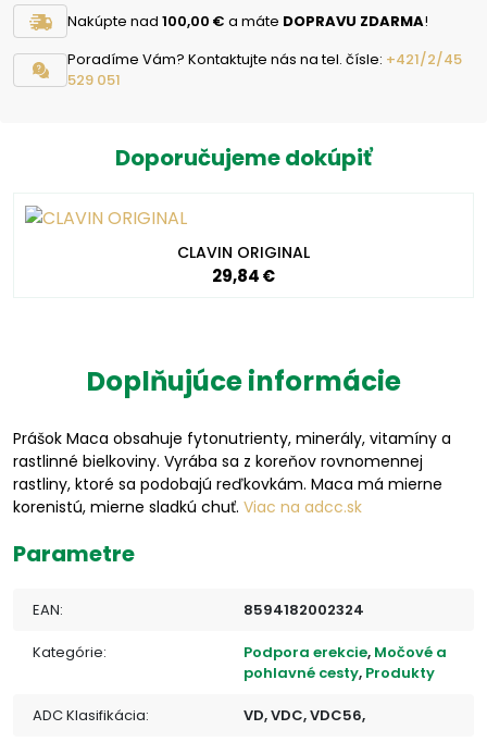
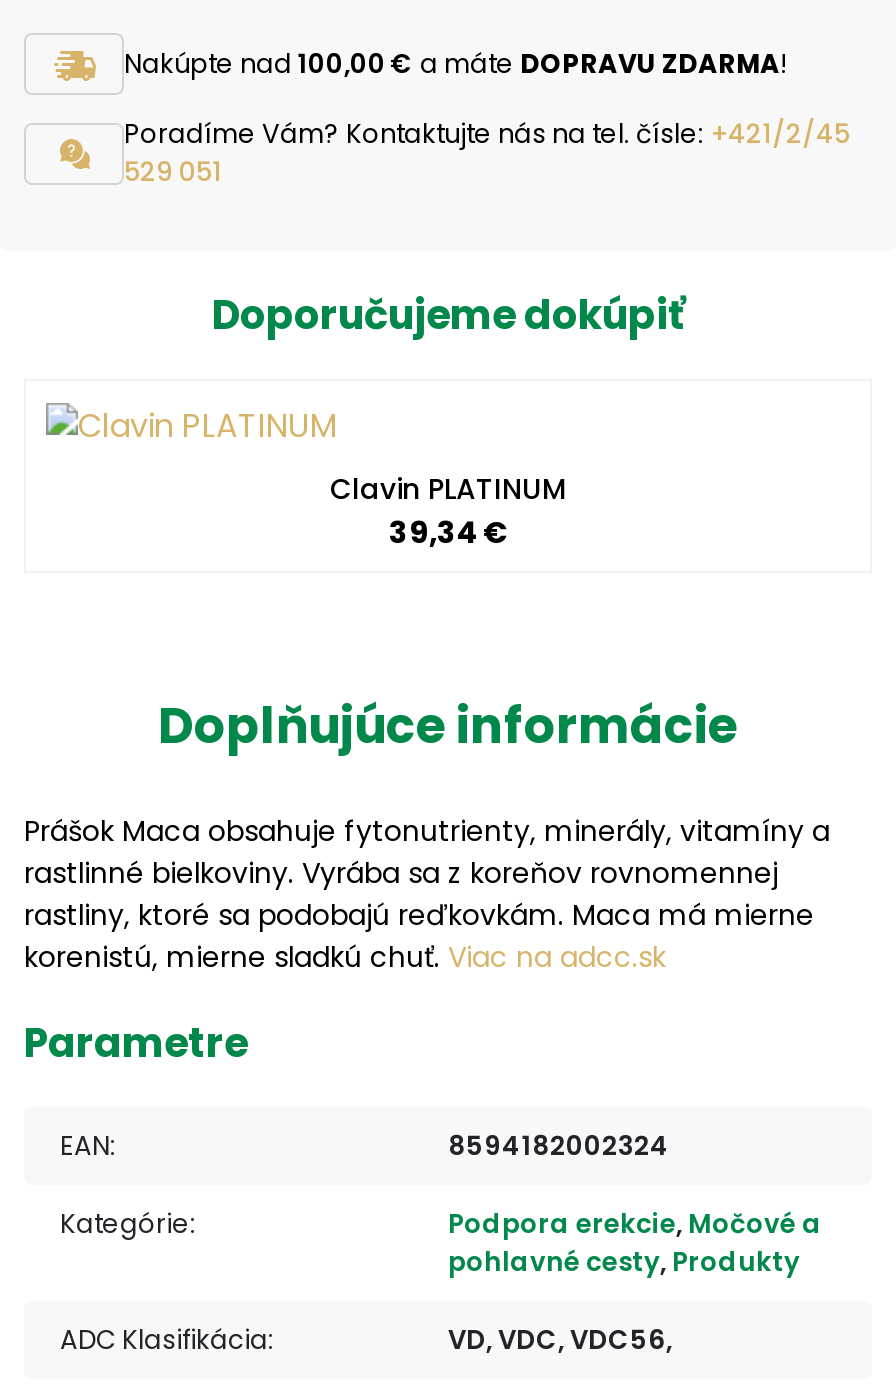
- CLAVIN ORIGINAL
- 29,84 €
+ Clavin PLATINUM
+ 39,34 €
